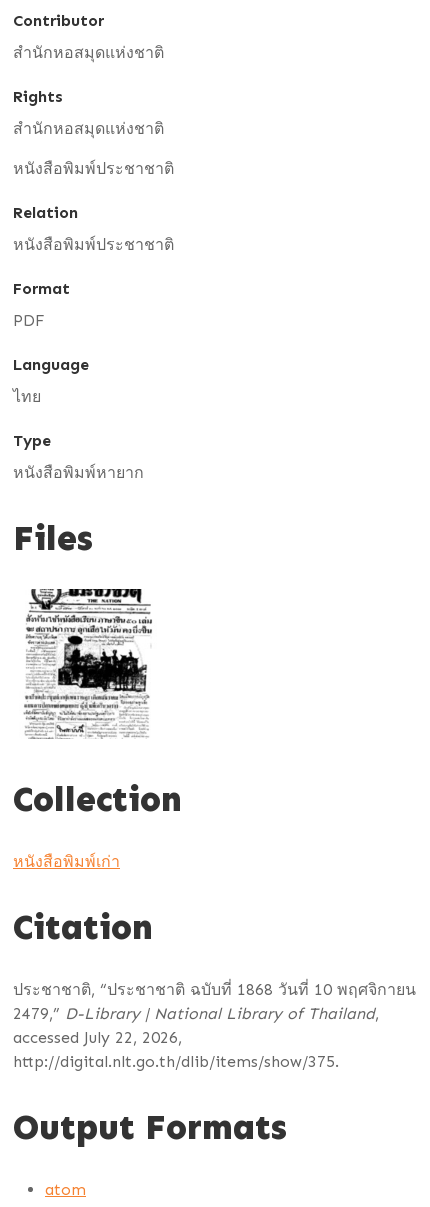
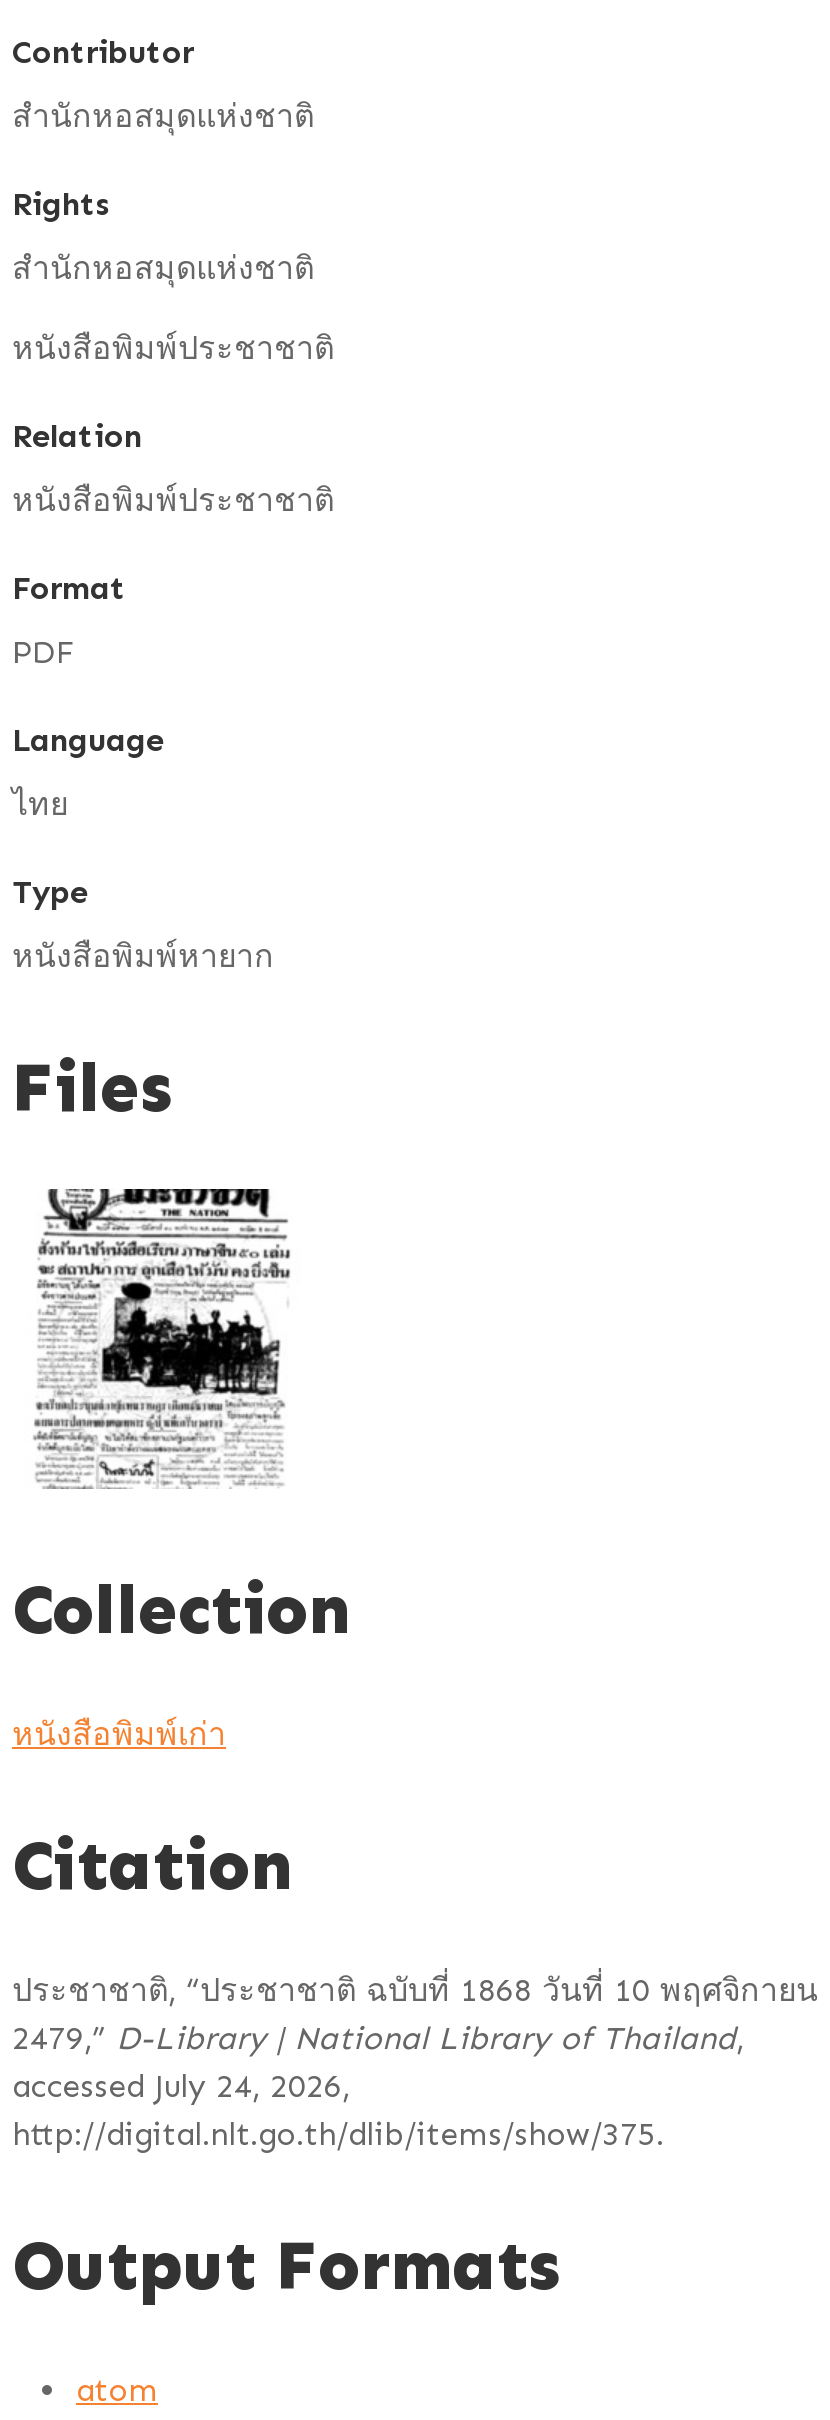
- accessed July 22, 2026,
+ accessed July 24, 2026,
